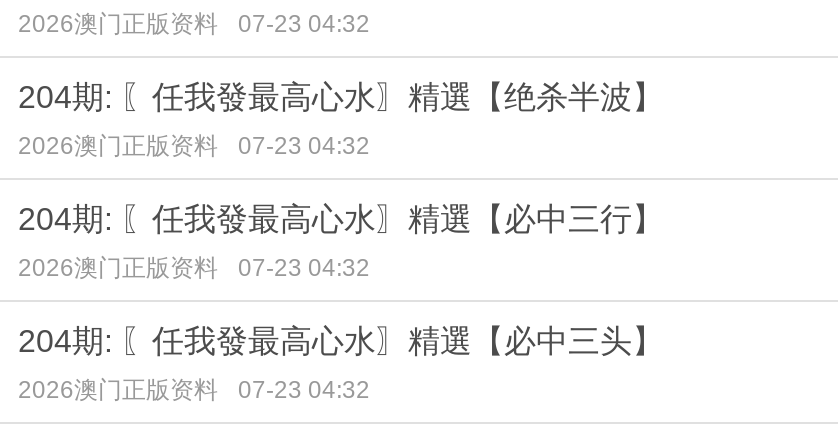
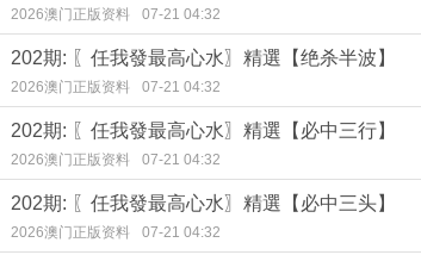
- 2026澳门正版资料 07-23 04:32
+ 2026澳门正版资料 07-21 04:32

- 204期: 〖任我發最高心水〗精選【绝杀半波】
+ 202期: 〖任我發最高心水〗精選【绝杀半波】

- 2026澳门正版资料 07-23 04:32
+ 2026澳门正版资料 07-21 04:32

- 204期: 〖任我發最高心水〗精選【必中三行】
+ 202期: 〖任我發最高心水〗精選【必中三行】

- 2026澳门正版资料 07-23 04:32
+ 2026澳门正版资料 07-21 04:32

- 204期: 〖任我發最高心水〗精選【必中三头】
+ 202期: 〖任我發最高心水〗精選【必中三头】

- 2026澳门正版资料 07-23 04:32
+ 2026澳门正版资料 07-21 04:32
